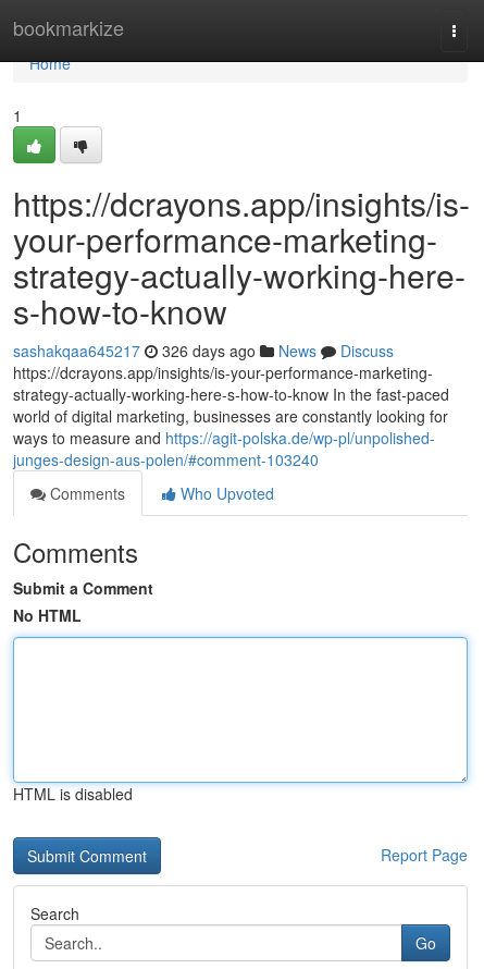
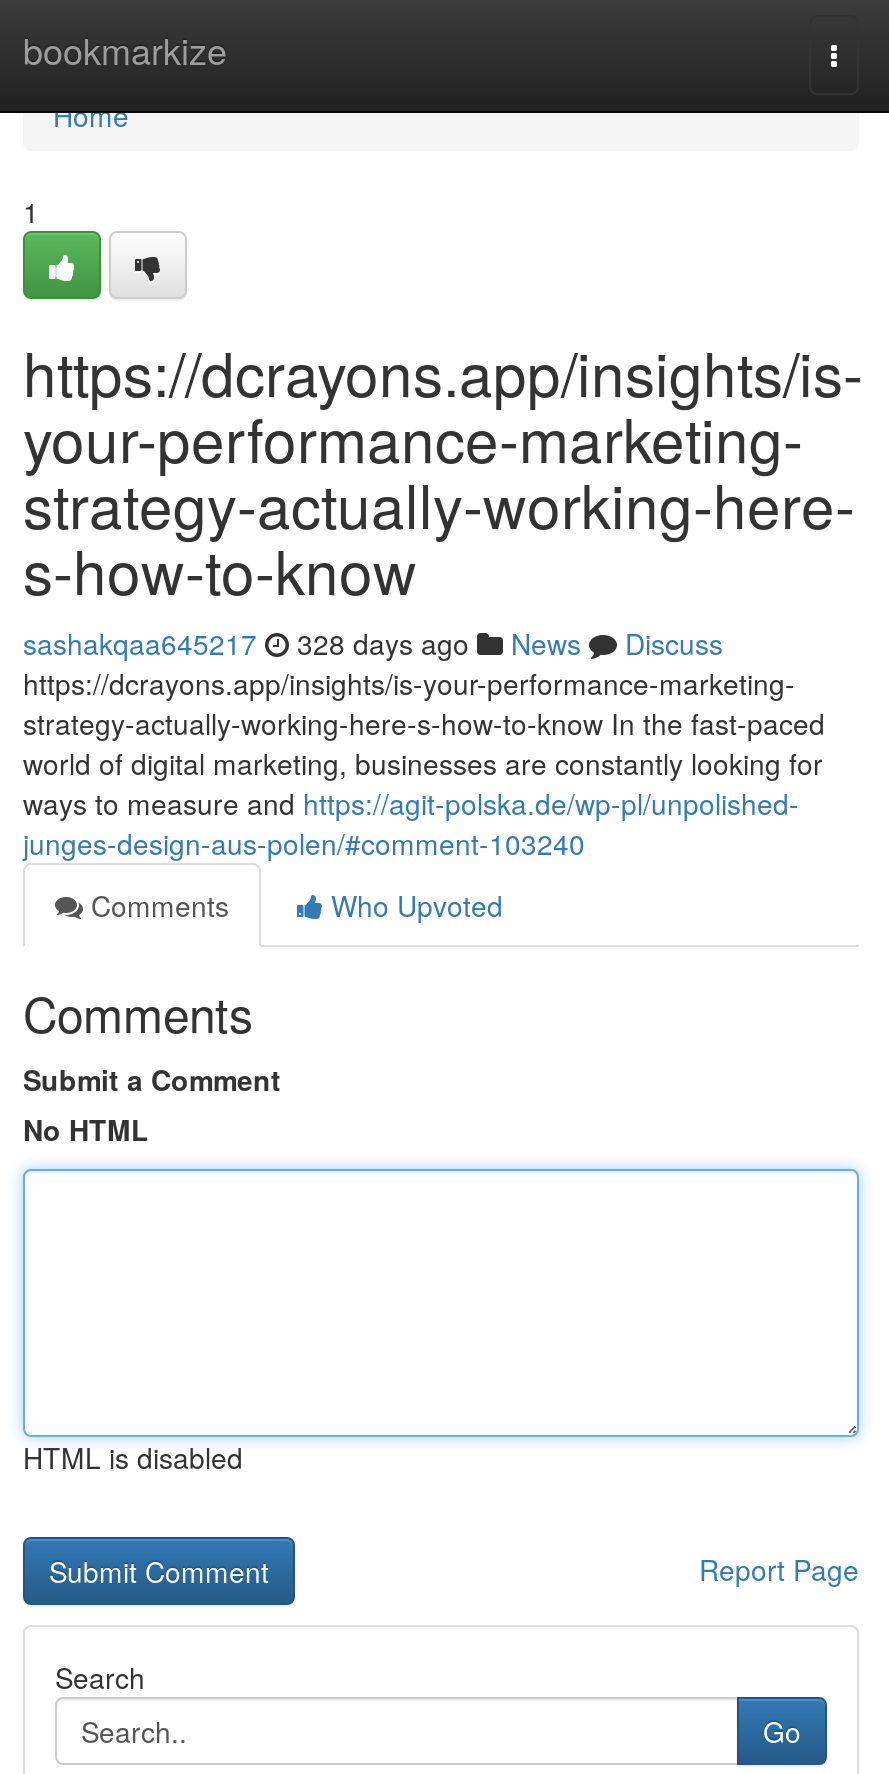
- sashakqaa645217 326 days ago News Discuss
+ sashakqaa645217 328 days ago News Discuss
